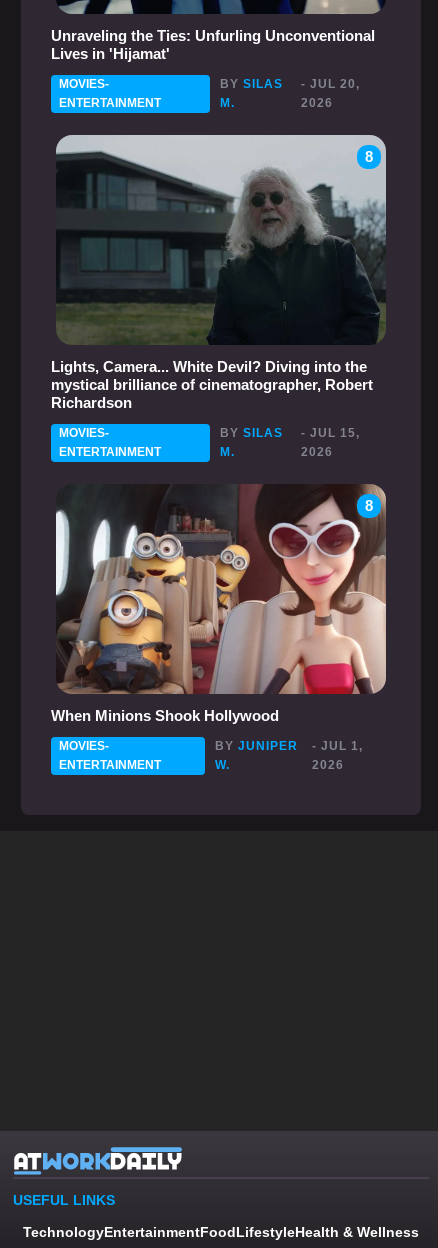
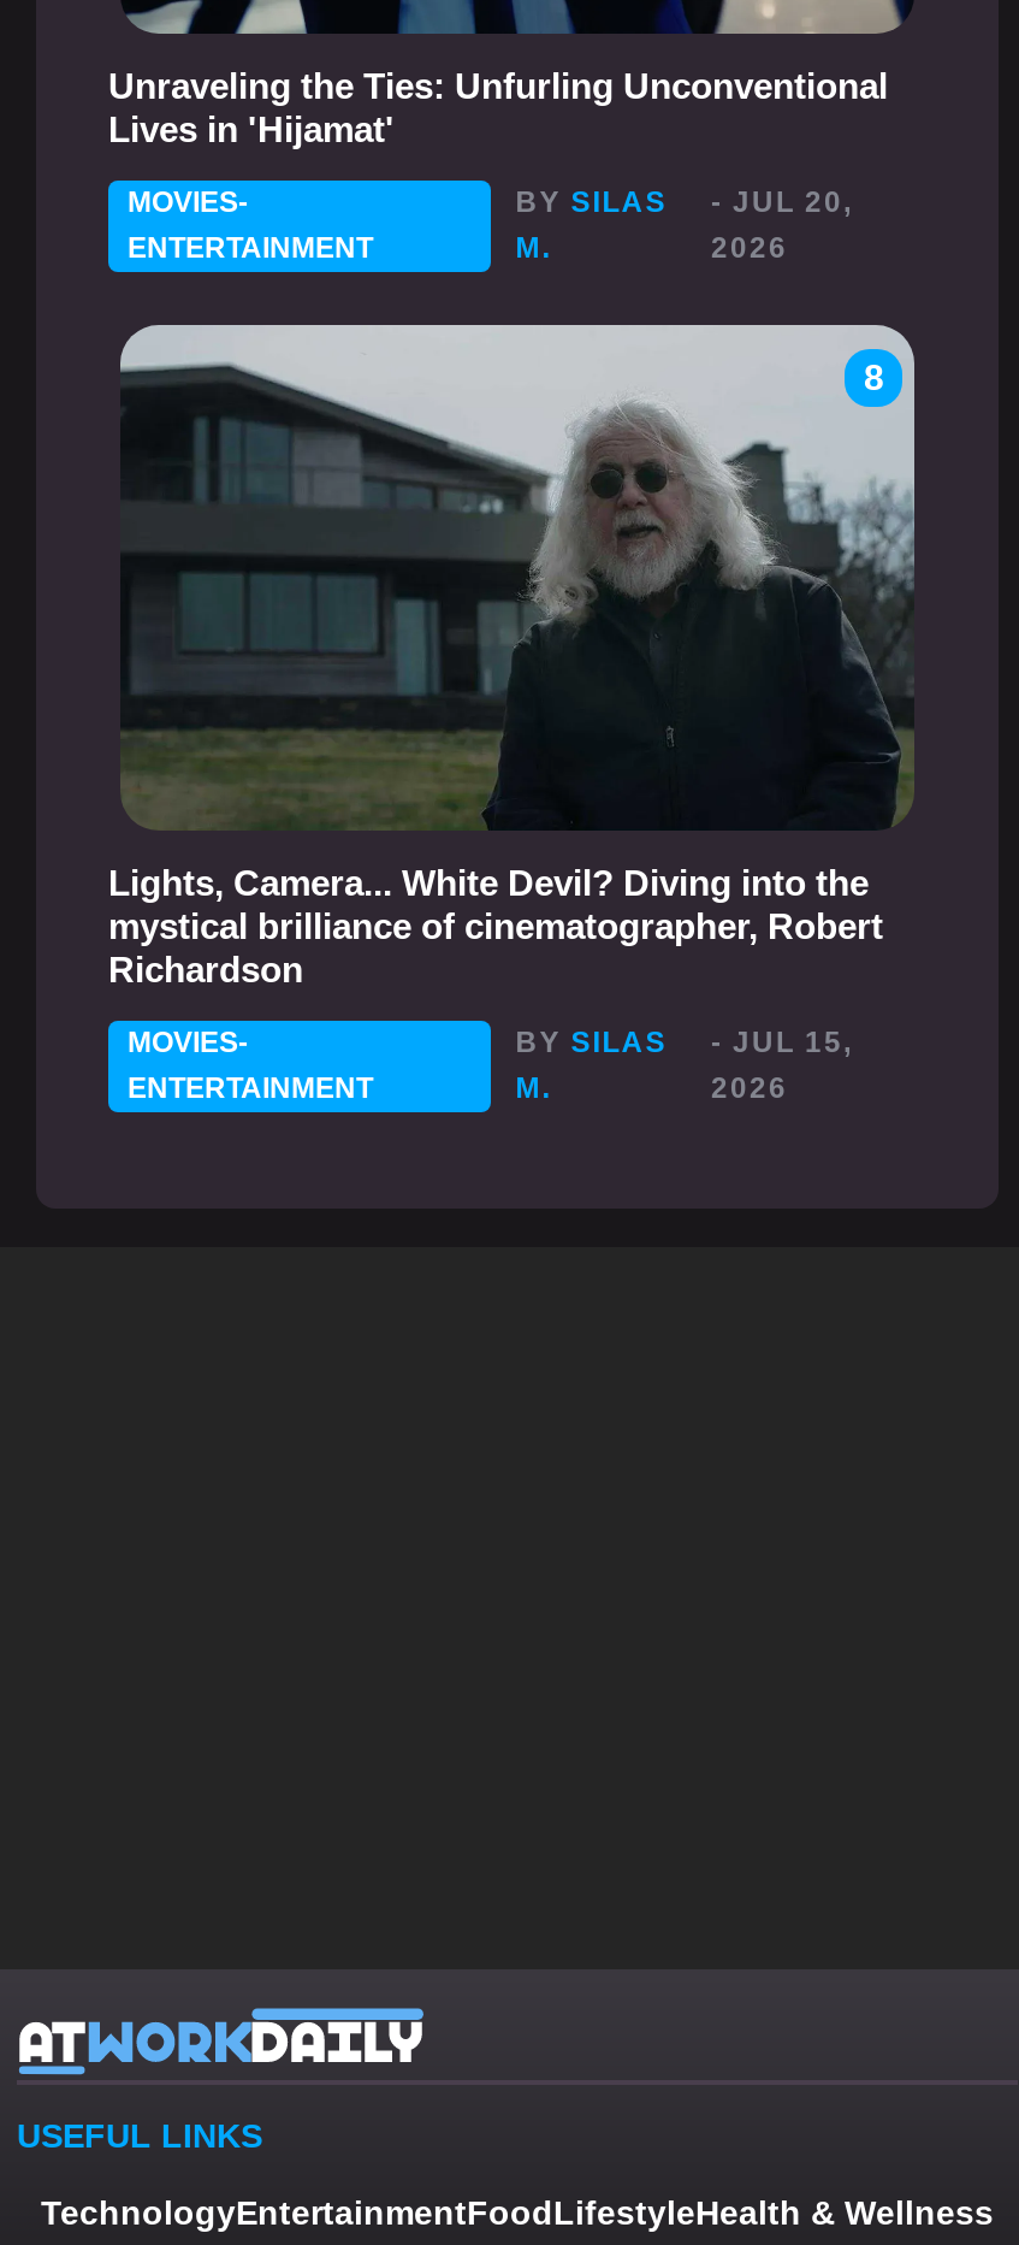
- [image]
- 8

- When Minions Shook Hollywood
- MOVIES-
- ENTERTAINMENT

- BY JUNIPER
- W.

- - JUL 1,
- 2026
